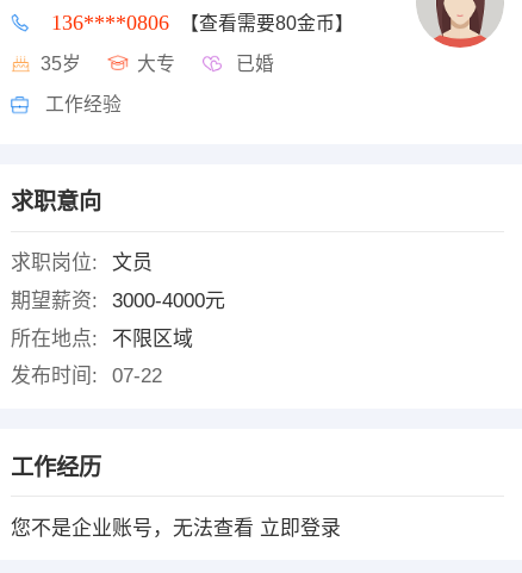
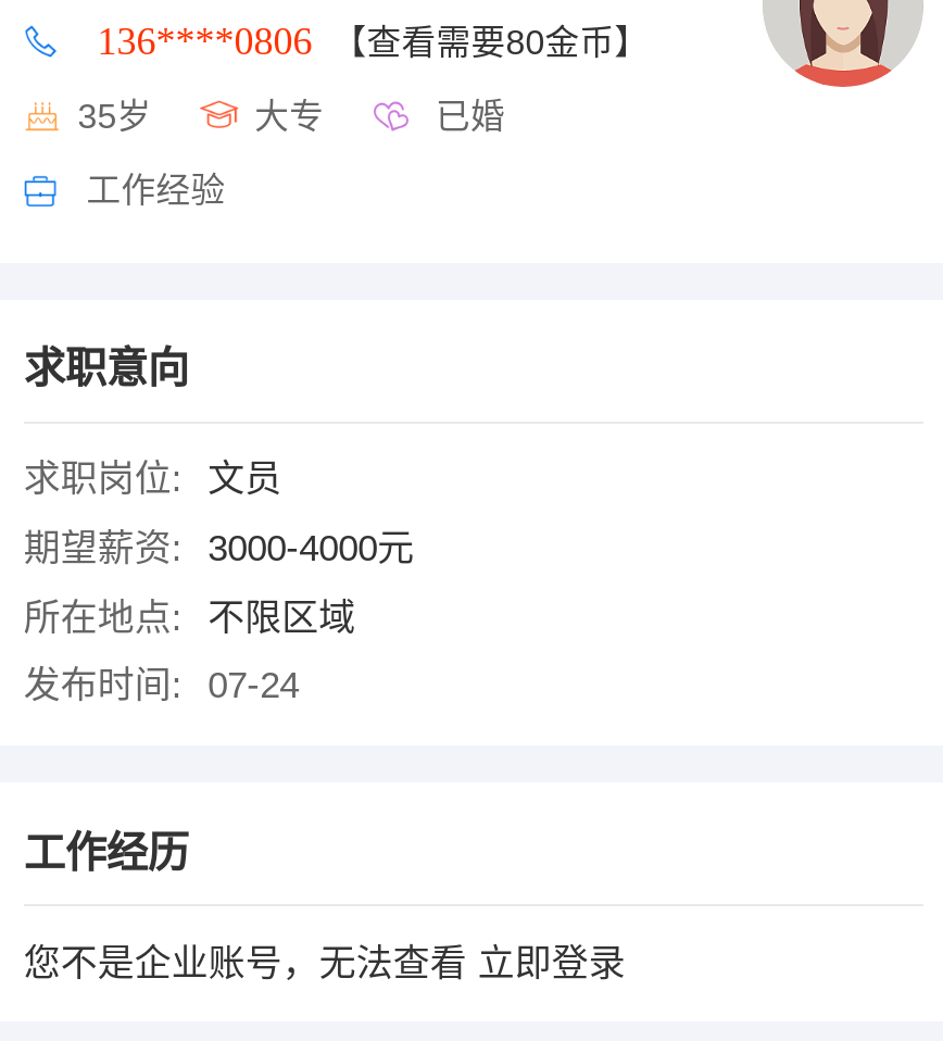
- 发布时间: 07-22
+ 发布时间: 07-24
